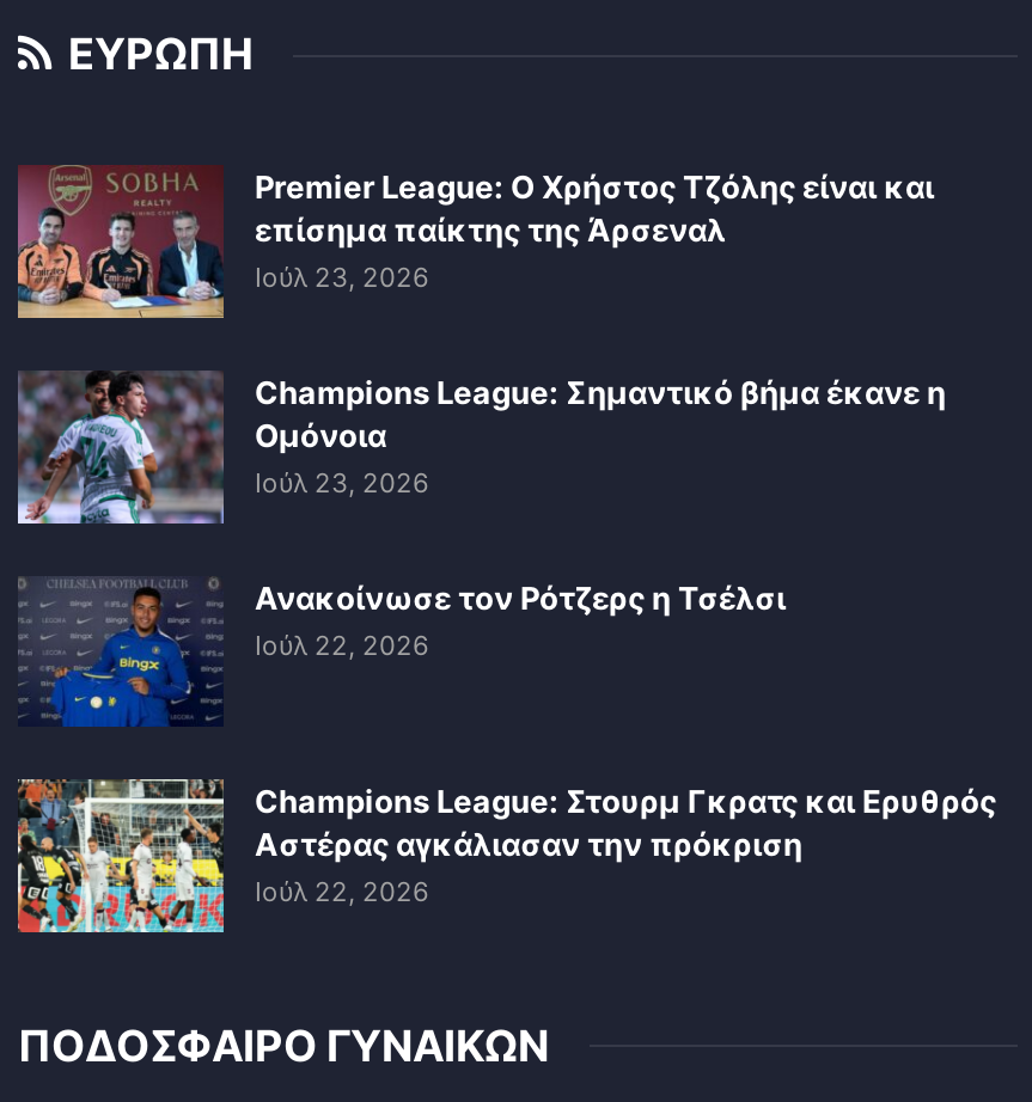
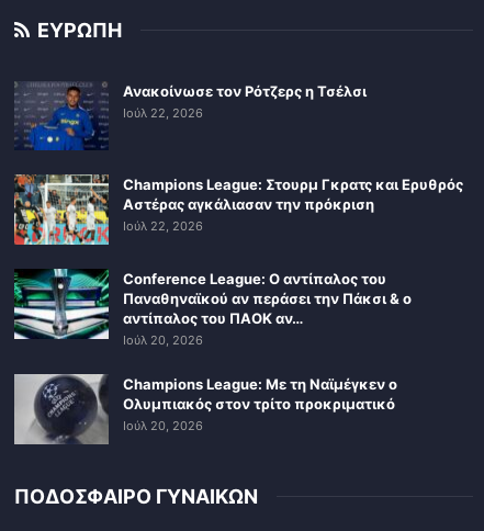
- [image]
- Premier League: Ο Χρήστος Τζόλης είναι και
- επίσημα παίκτης της Άρσεναλ
- Ιούλ 23, 2026
- Champions League: Σημαντικό βήμα έκανε η
- Ομόνοια
- Ιούλ 23, 2026

- [image]

moved up: [image] | Ανακοίνωσε τον Ρότζερς η Τσέλσι | Ιούλ 22, 2026 | Champions League: Στουρμ Γκρατς και Ερυθρός | Αστέρας αγκάλιασαν την πρόκριση | Ιούλ 22, 2026

+ [image]
+ Conference League: Ο αντίπαλος του
+ Παναθηναϊκού αν περάσει την Πάκσι & ο
+ αντίπαλος του ΠΑΟΚ αν…
+ Ιούλ 20, 2026
+ Champions League: Με τη Ναϊμέγκεν ο
+ Ολυμπιακός στον τρίτο προκριματικό
+ Ιούλ 20, 2026

+ [image]
